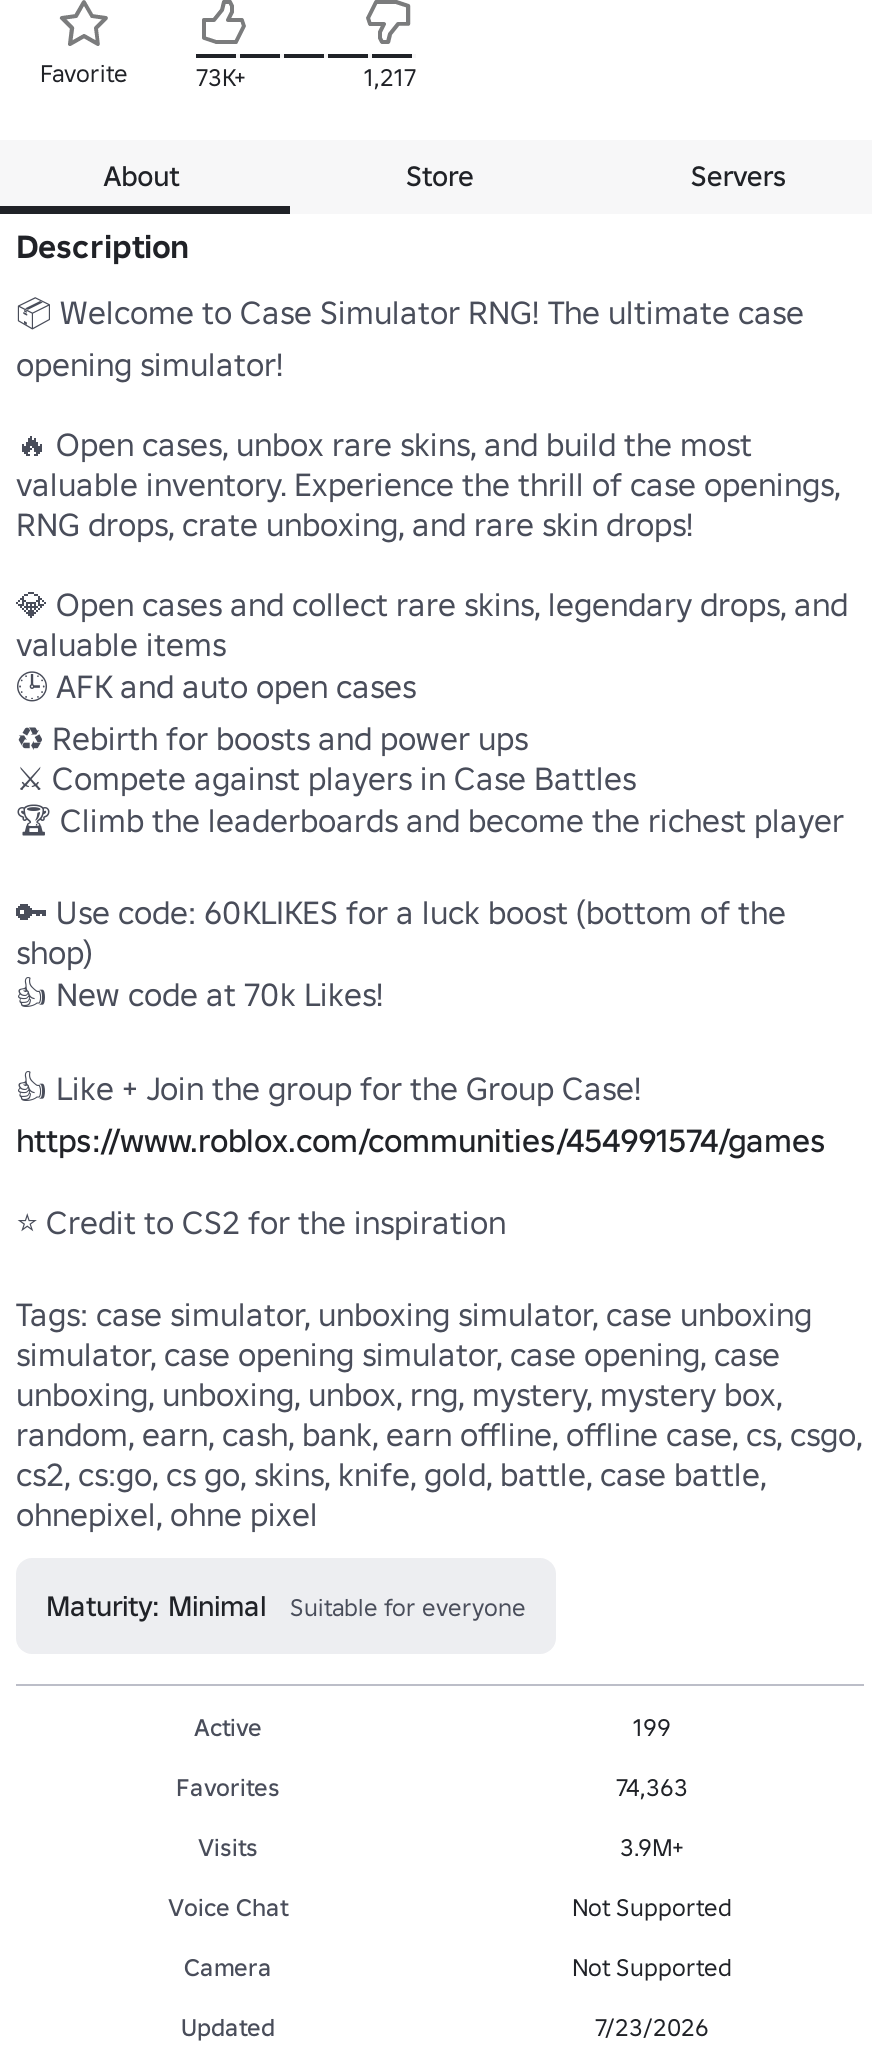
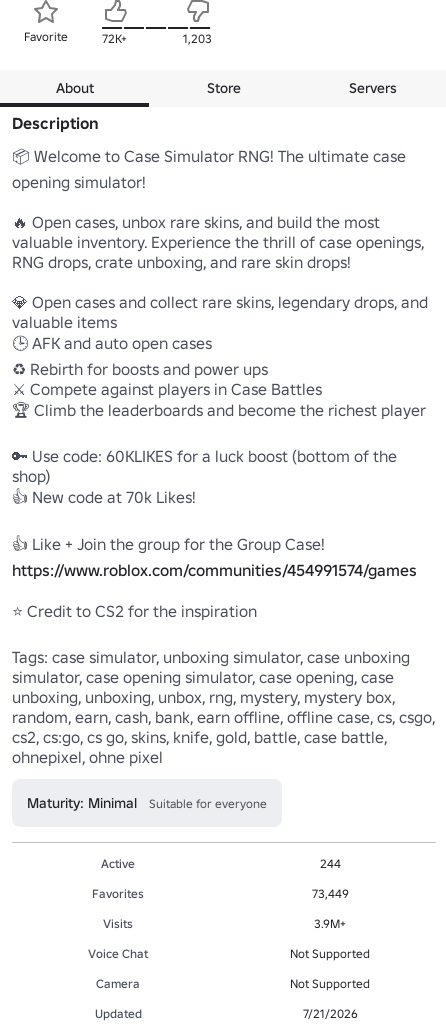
- 73K+
- 1,217
+ 72K+
+ 1,203

- 199
+ 244

- 74,363
+ 73,449

- 7/23/2026
+ 7/21/2026
